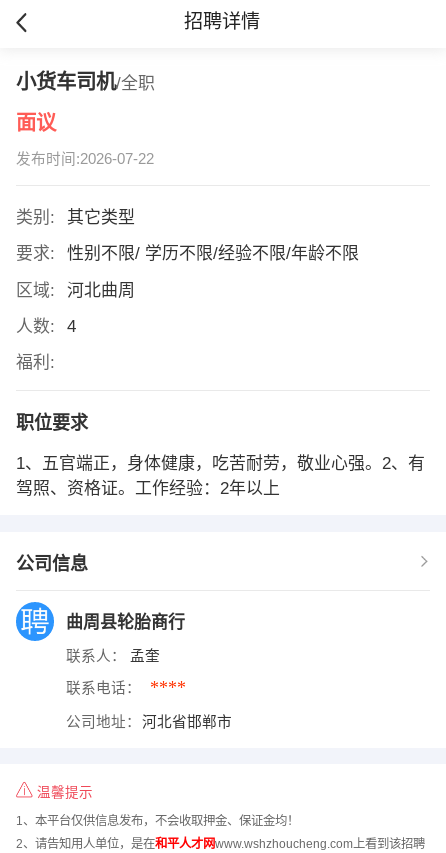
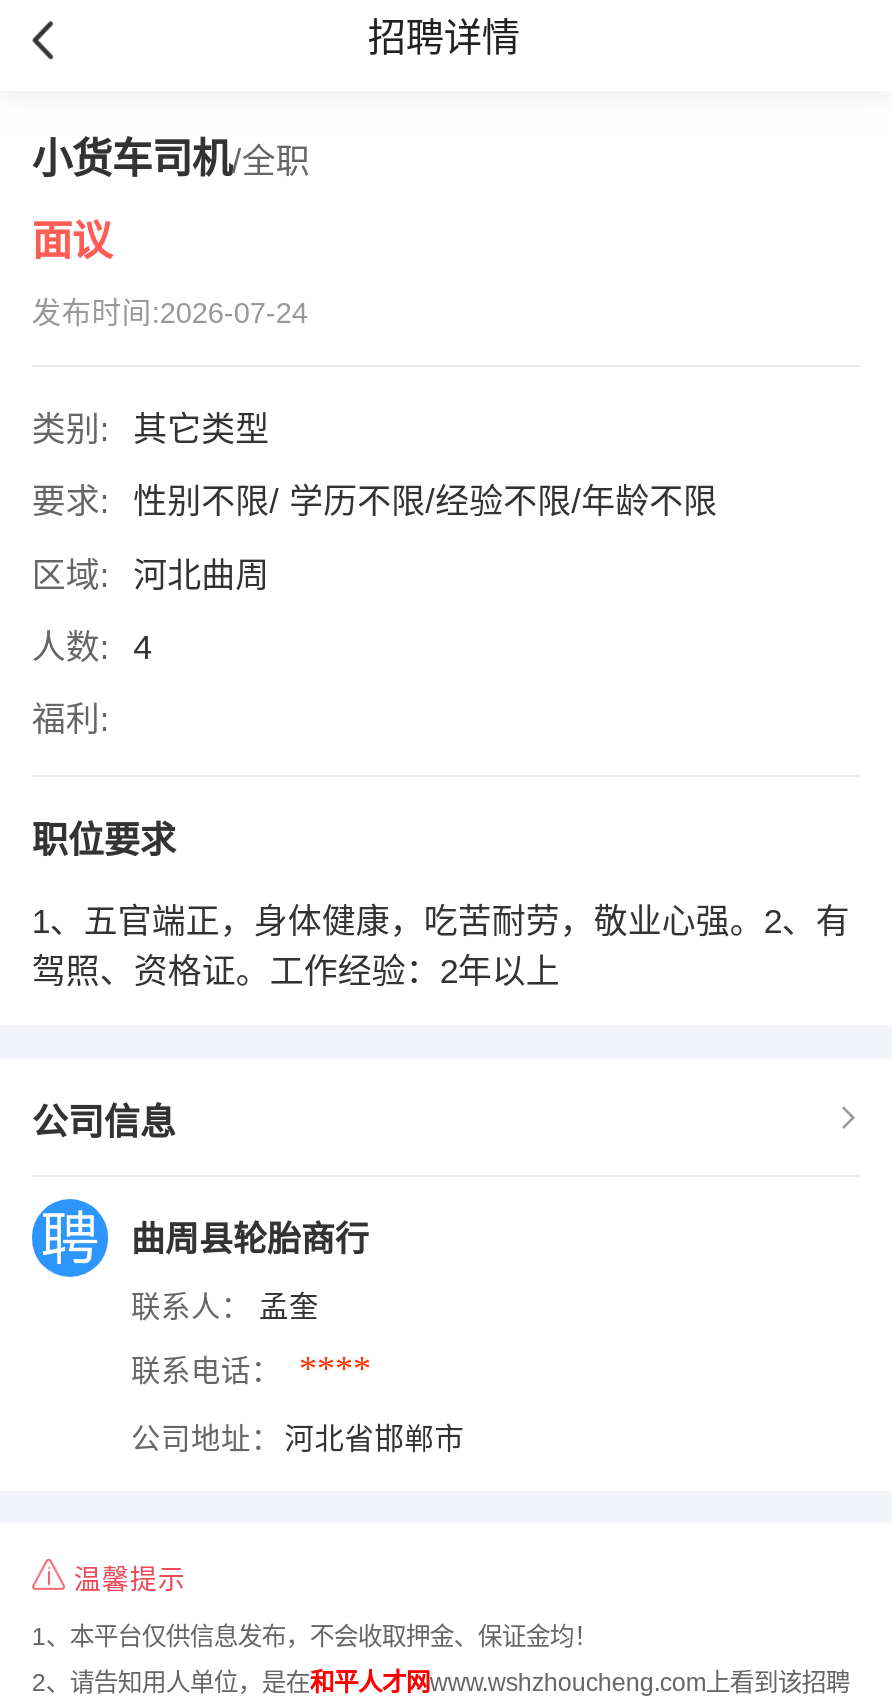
- 发布时间:2026-07-22
+ 发布时间:2026-07-24
